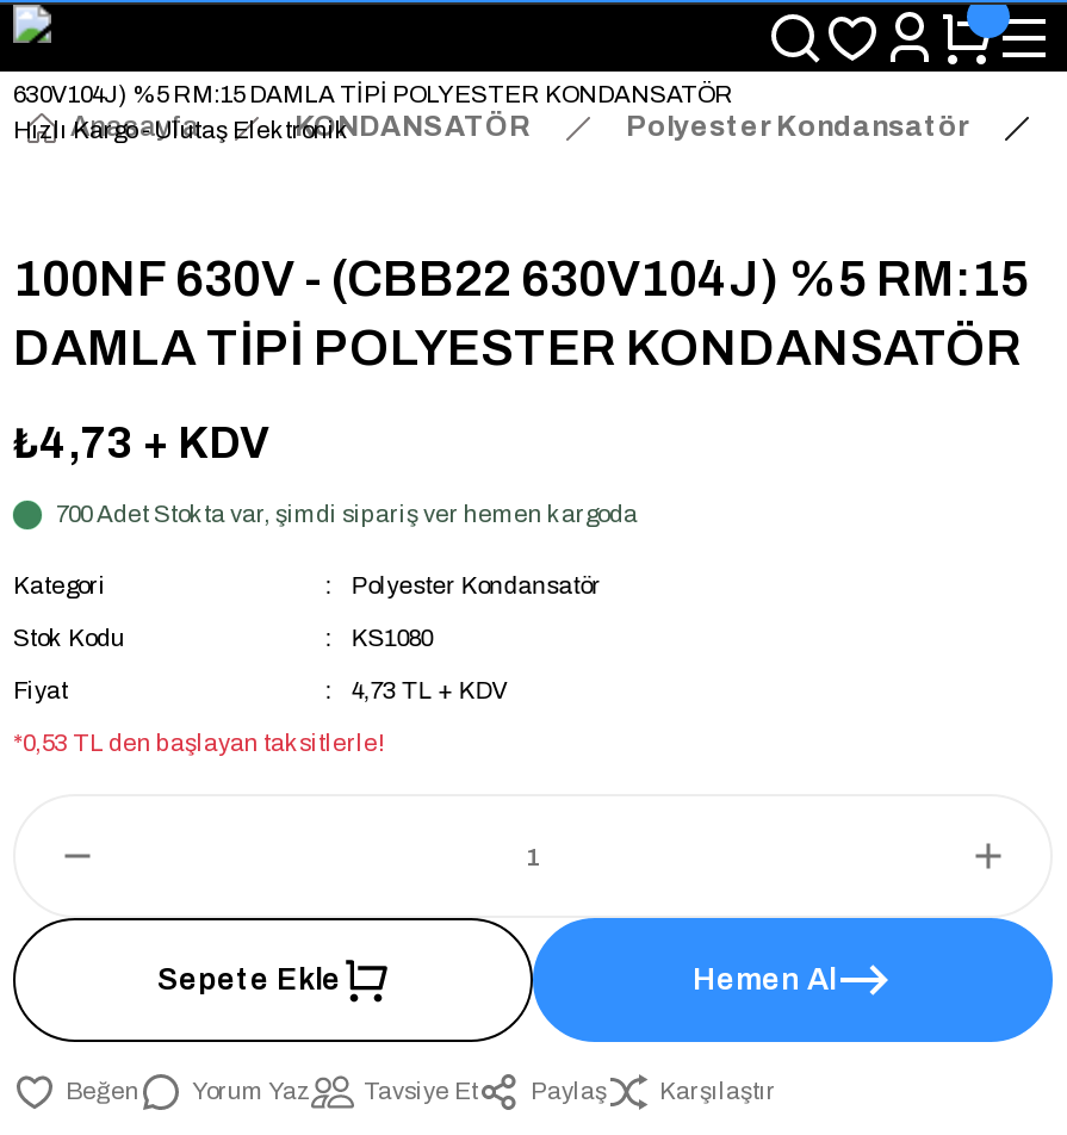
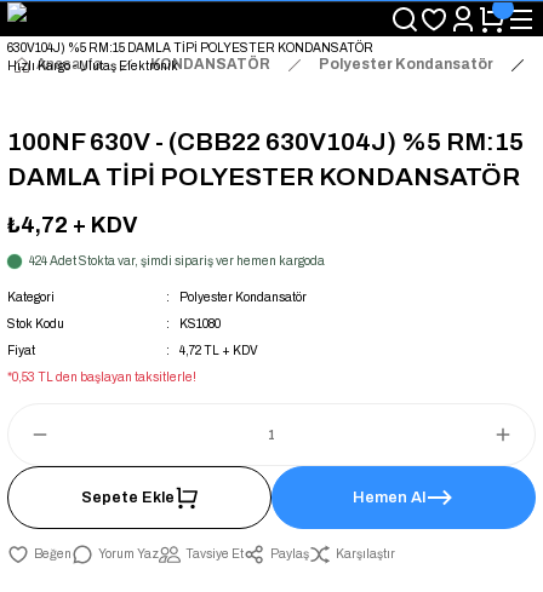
- ₺4,73 + KDV
+ ₺4,72 + KDV

- 700 Adet Stokta var, şimdi sipariş ver hemen kargoda
+ 424 Adet Stokta var, şimdi sipariş ver hemen kargoda

- 4,73 TL + KDV
+ 4,72 TL + KDV
